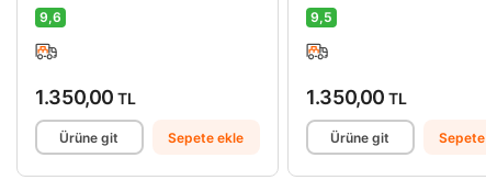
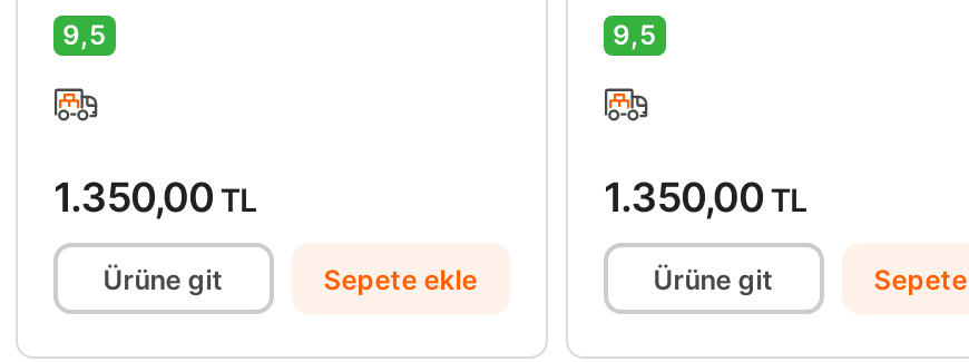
- 9,6
+ 9,5
